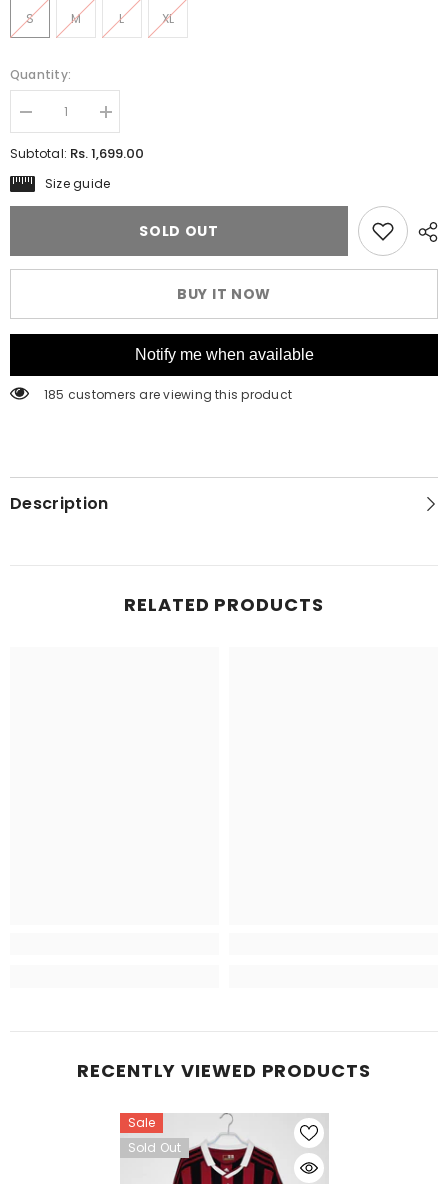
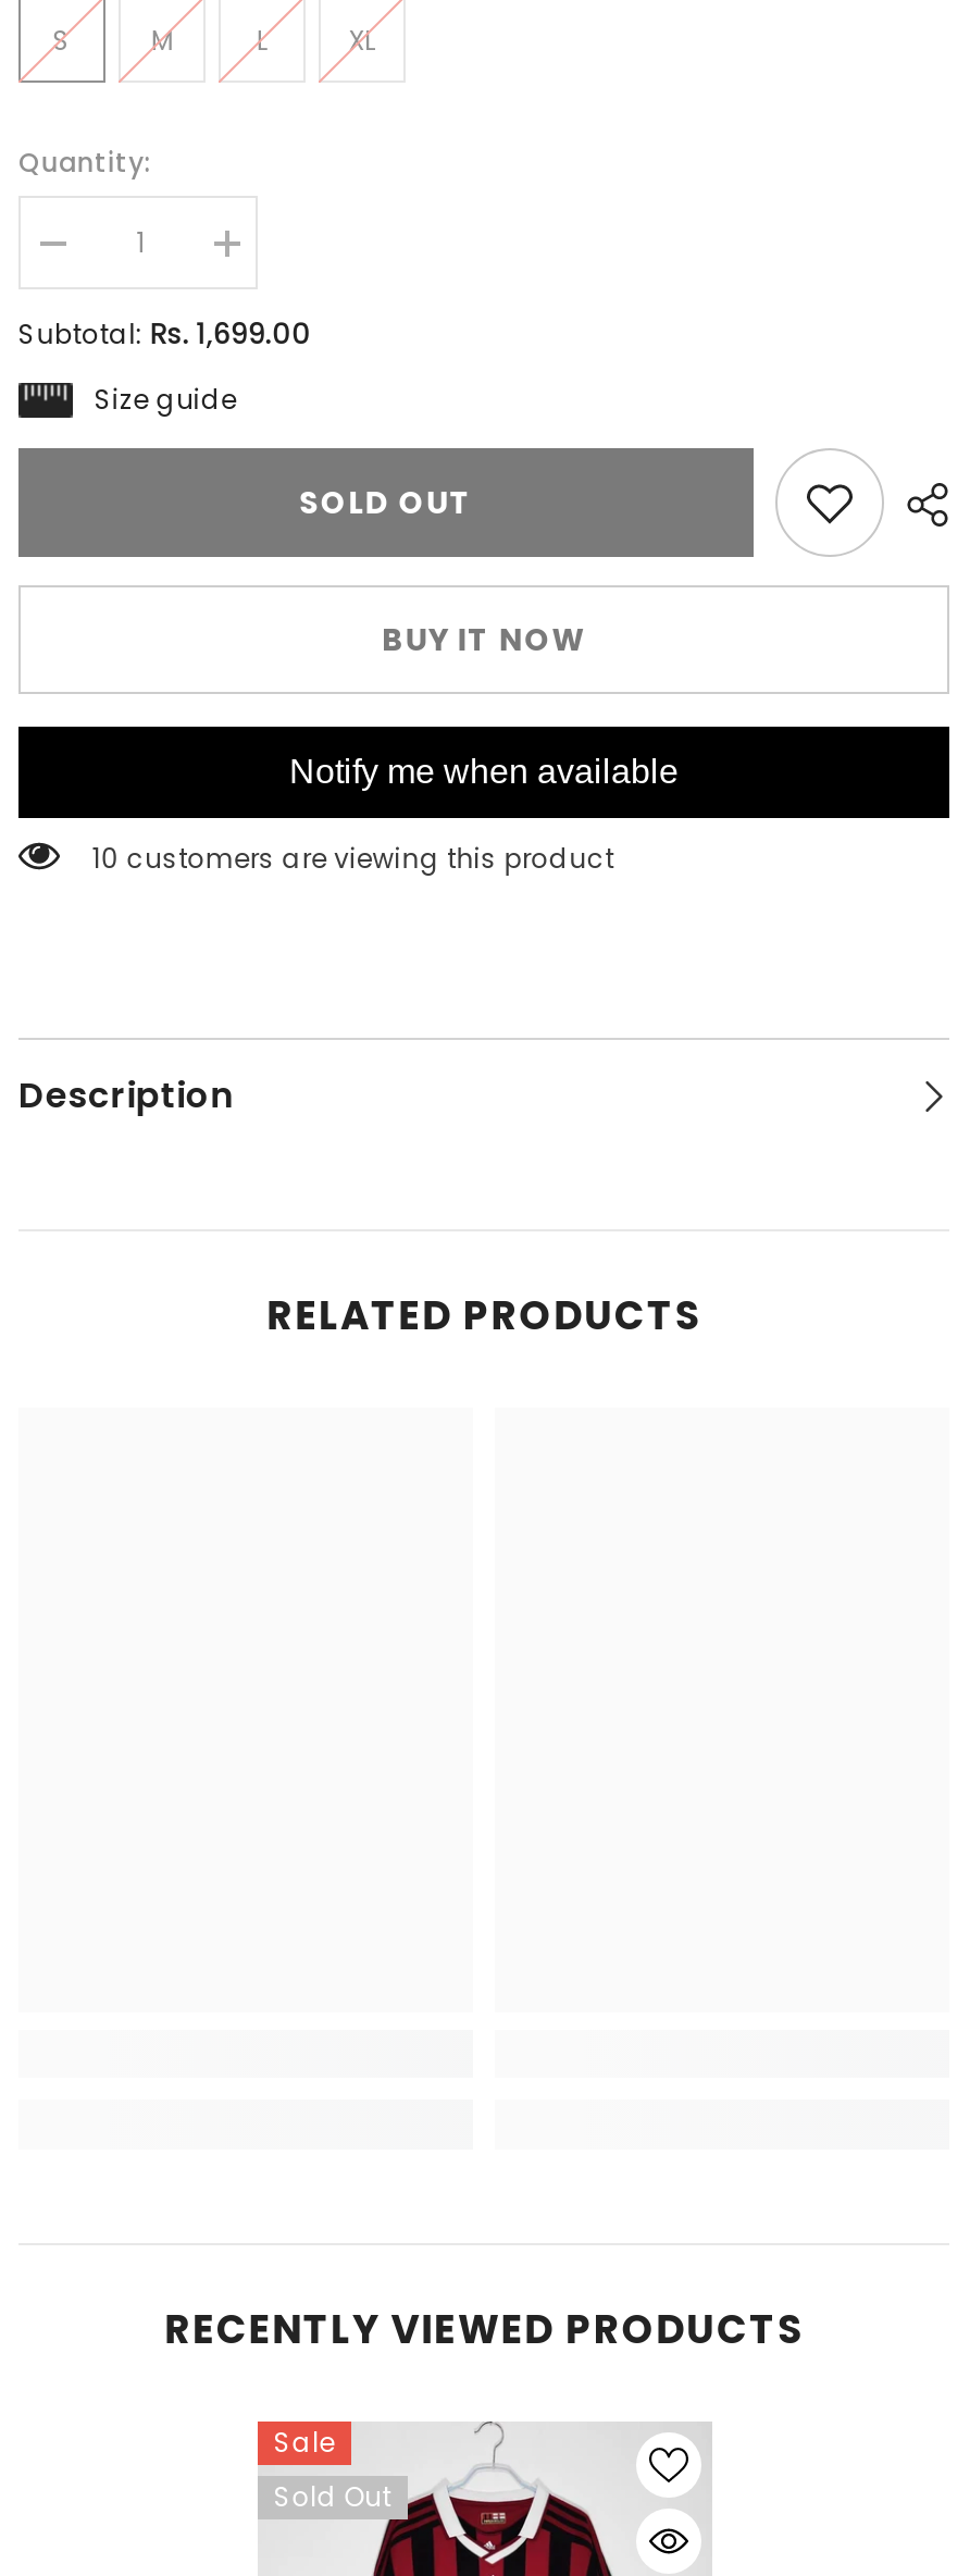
- 185 customers are viewing this product
+ 10 customers are viewing this product
